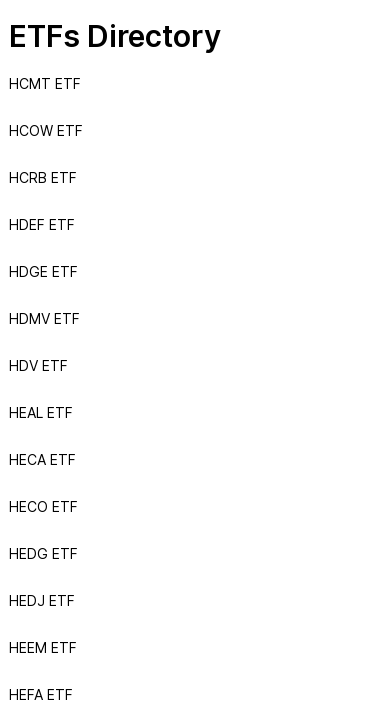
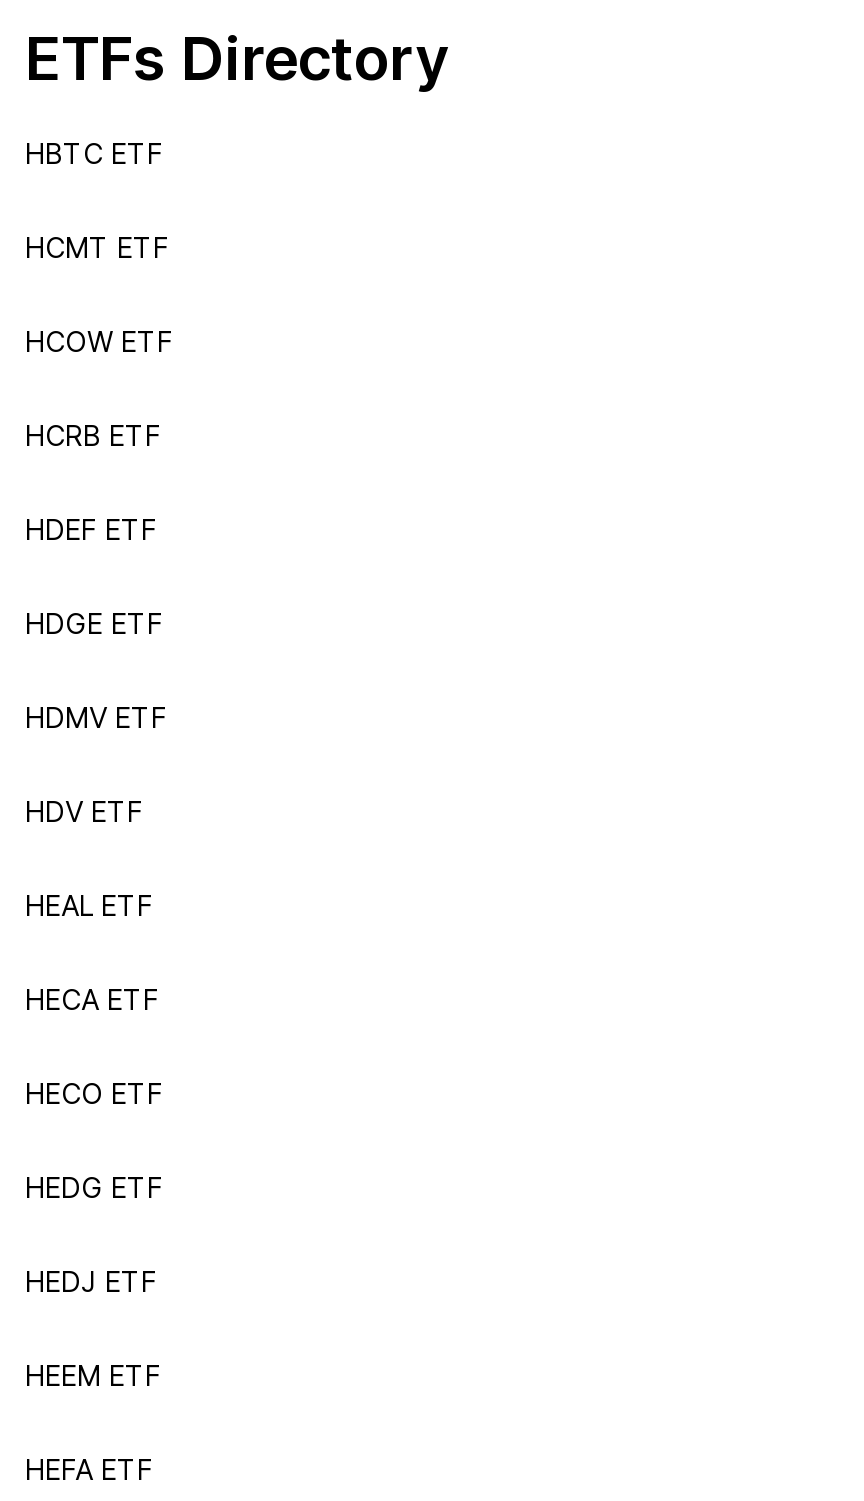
+ HBTC ETF
